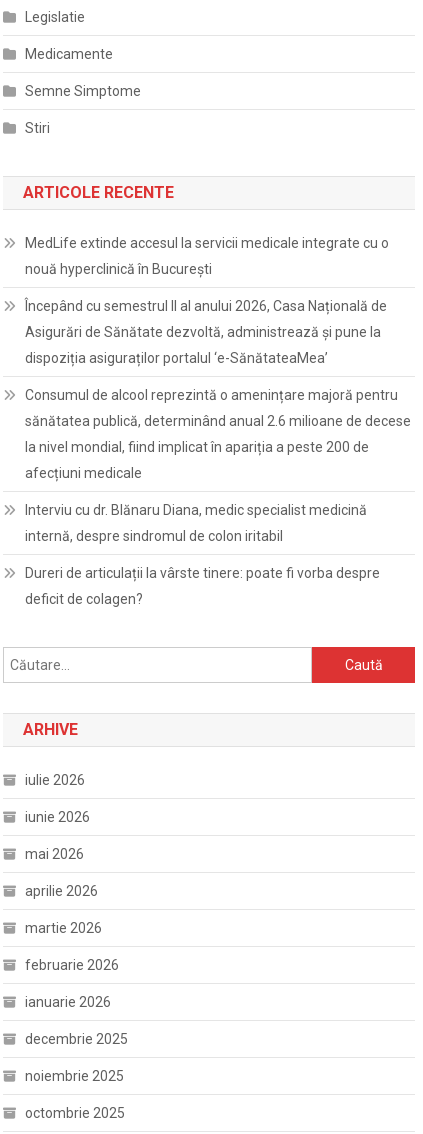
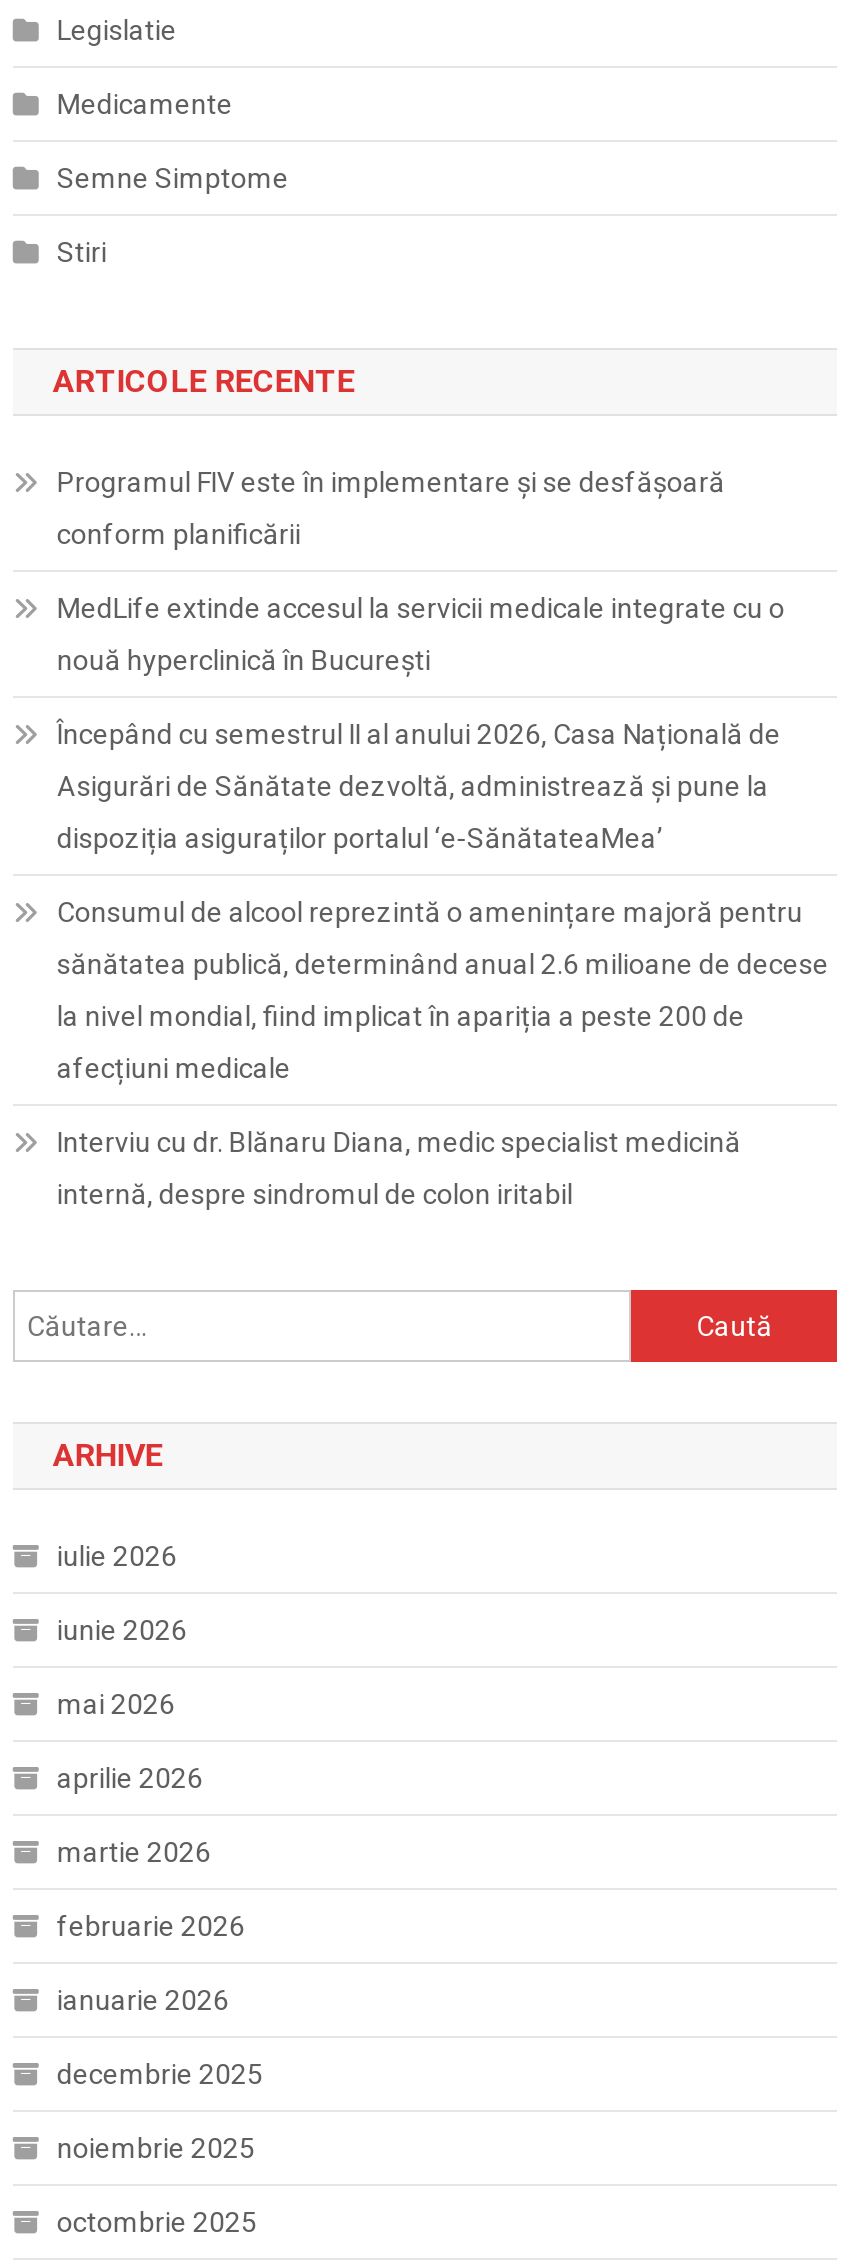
+ Programul FIV este în implementare și se desfășoară
+ conform planificării

moved down: MedLife extinde accesul la servicii medicale integrate cu o | nouă hyperclinică în București | Începând cu semestrul II al anului 2026, Casa Națională de | ... | Interviu cu dr. Blănaru Diana, medic specialist medicină | internă, despre sindromul de colon iritabil

- Dureri de articulații la vârste tinere: poate fi vorba despre
- deficit de colagen?
